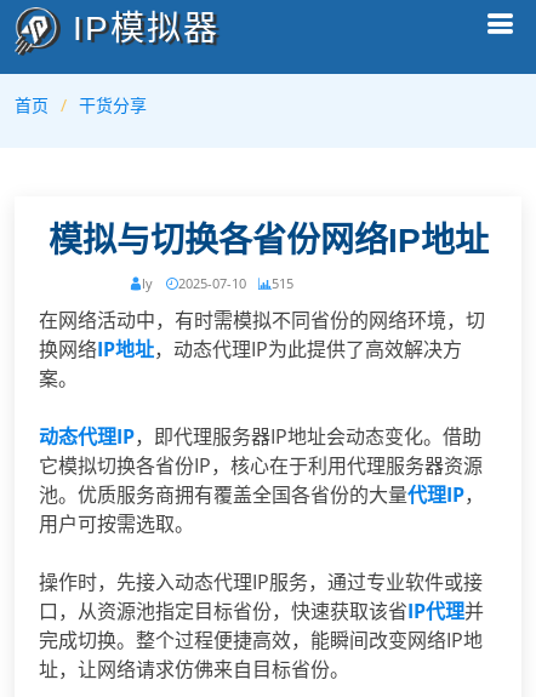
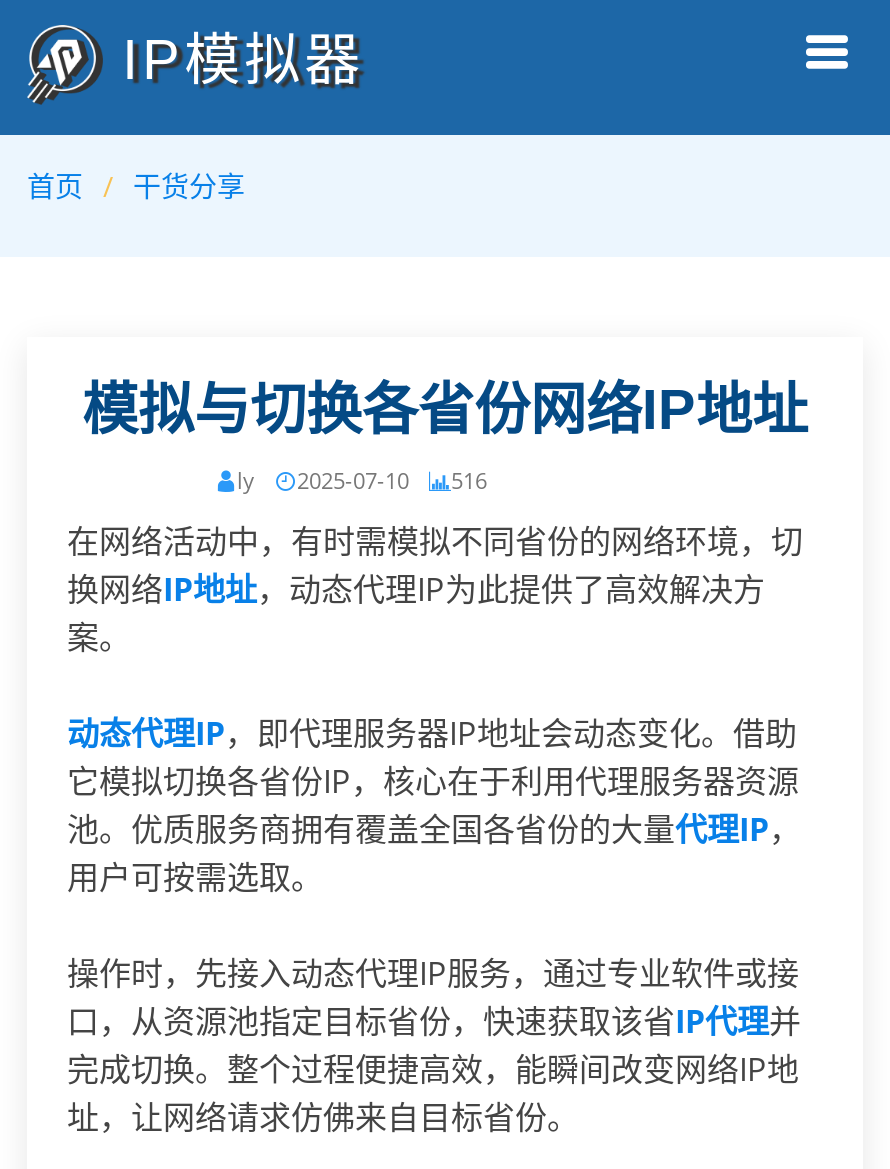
- ly 2025-07-10 515
+ ly 2025-07-10 516
